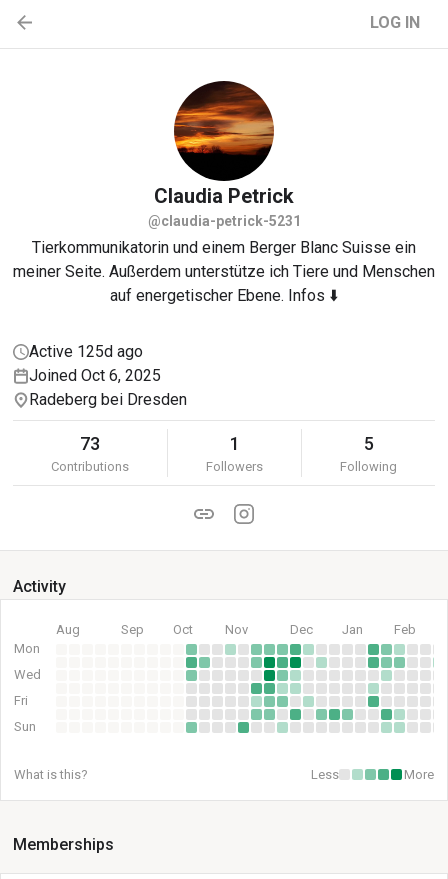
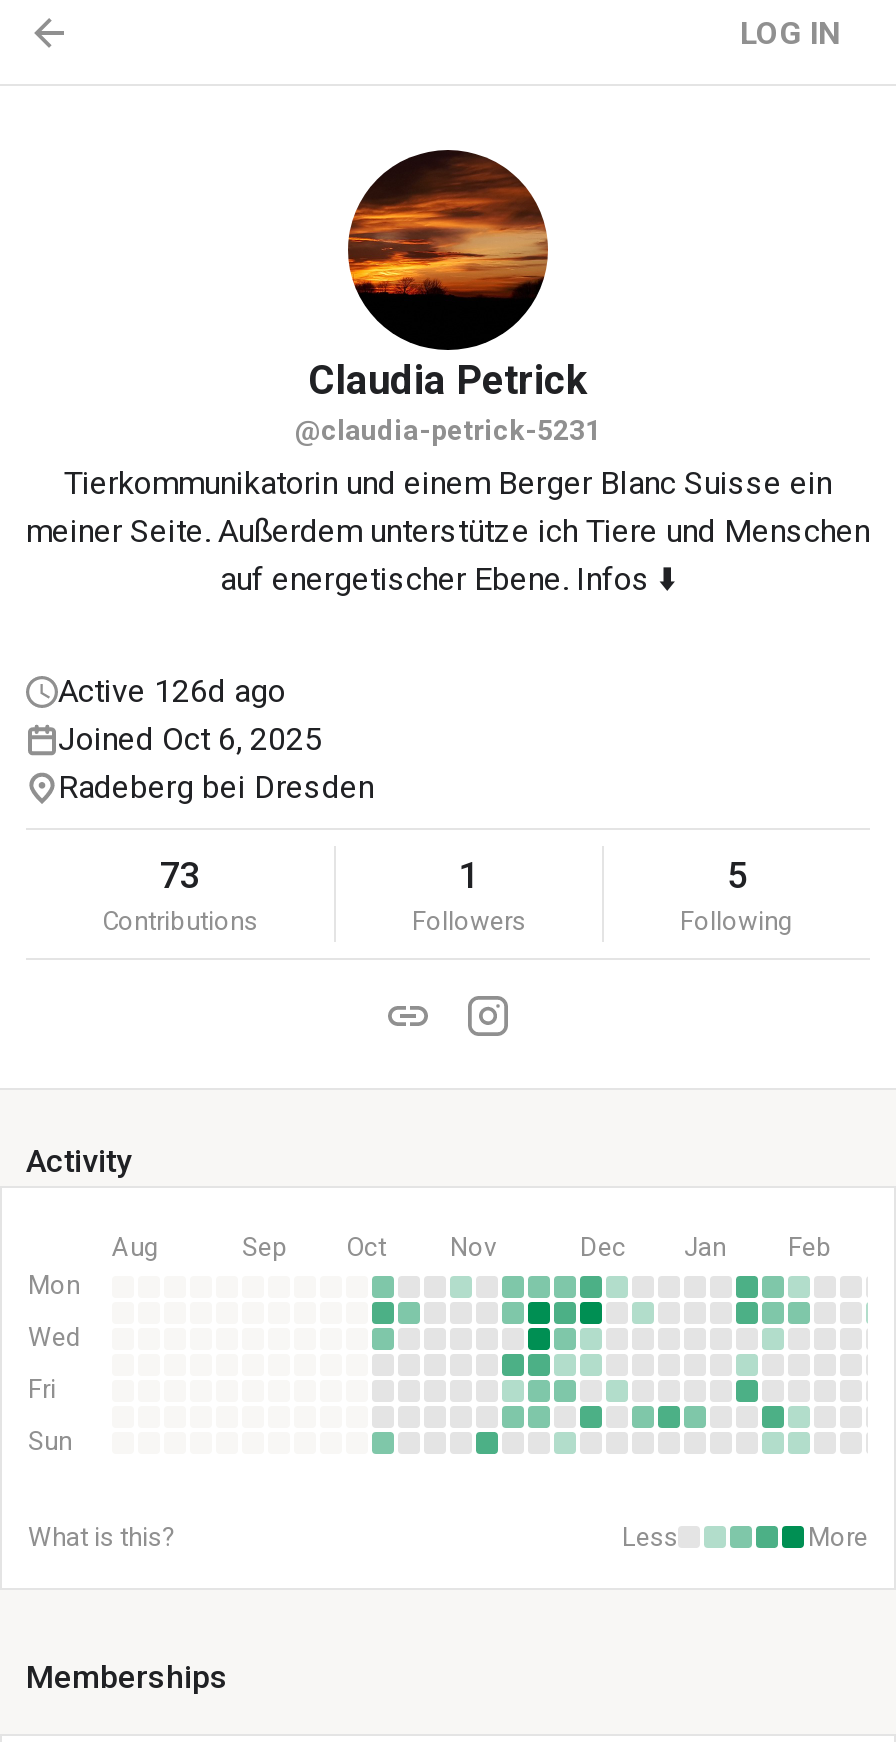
- Active 125d ago
+ Active 126d ago
